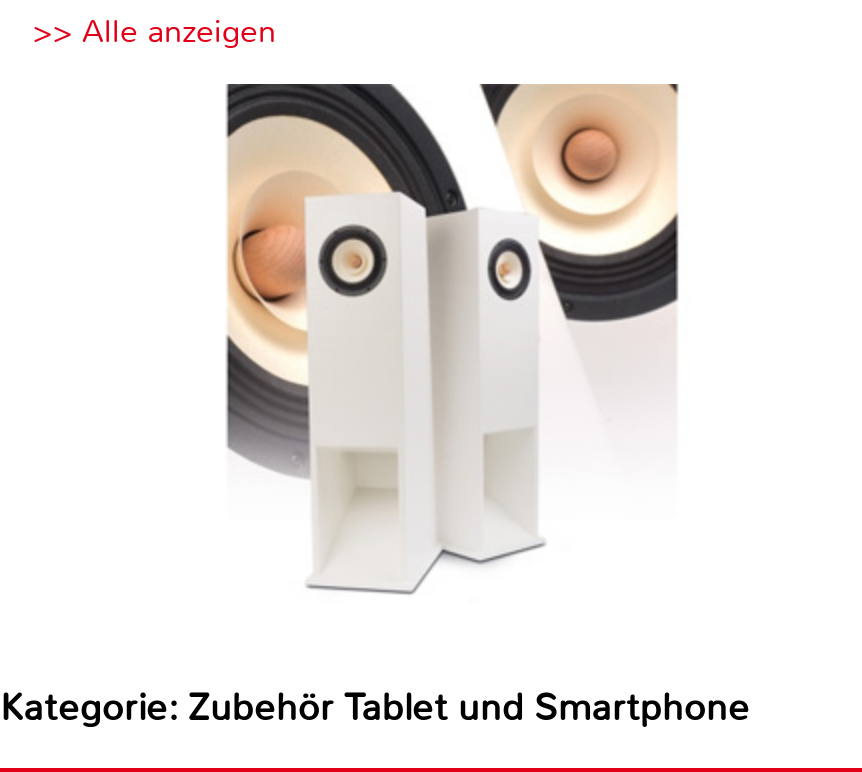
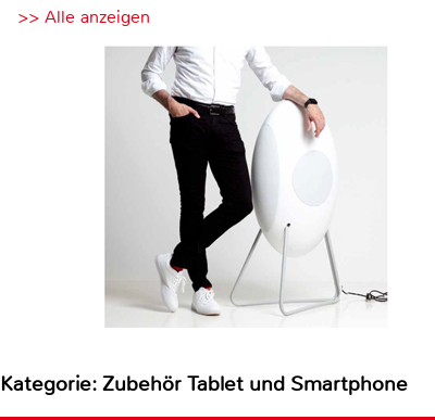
- [image]
+ [image]
